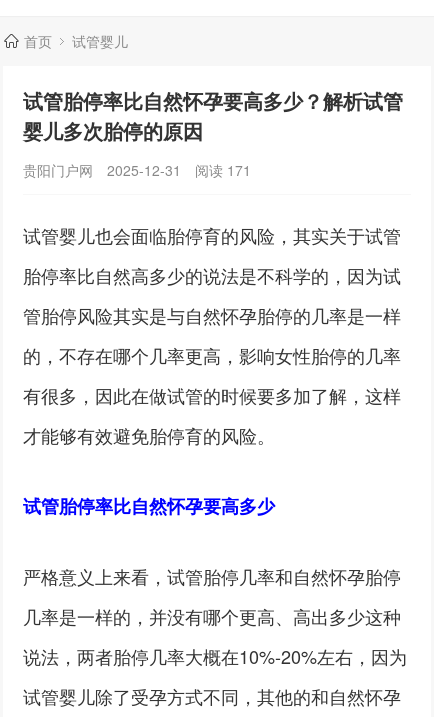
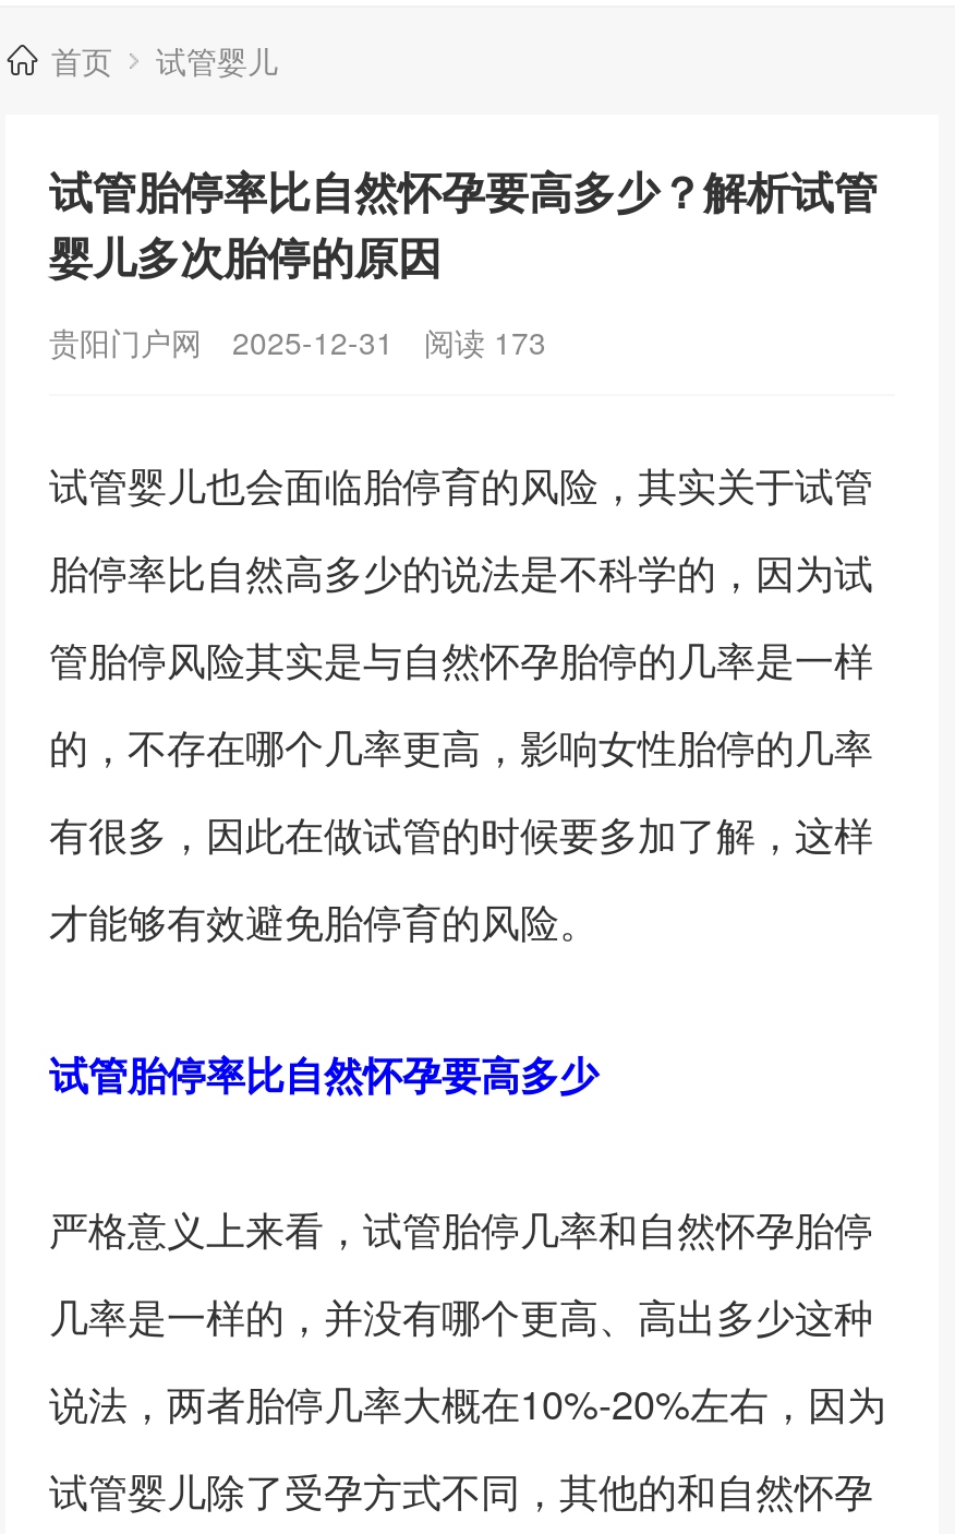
- 贵阳门户网 2025-12-31 阅读171
+ 贵阳门户网 2025-12-31 阅读173
